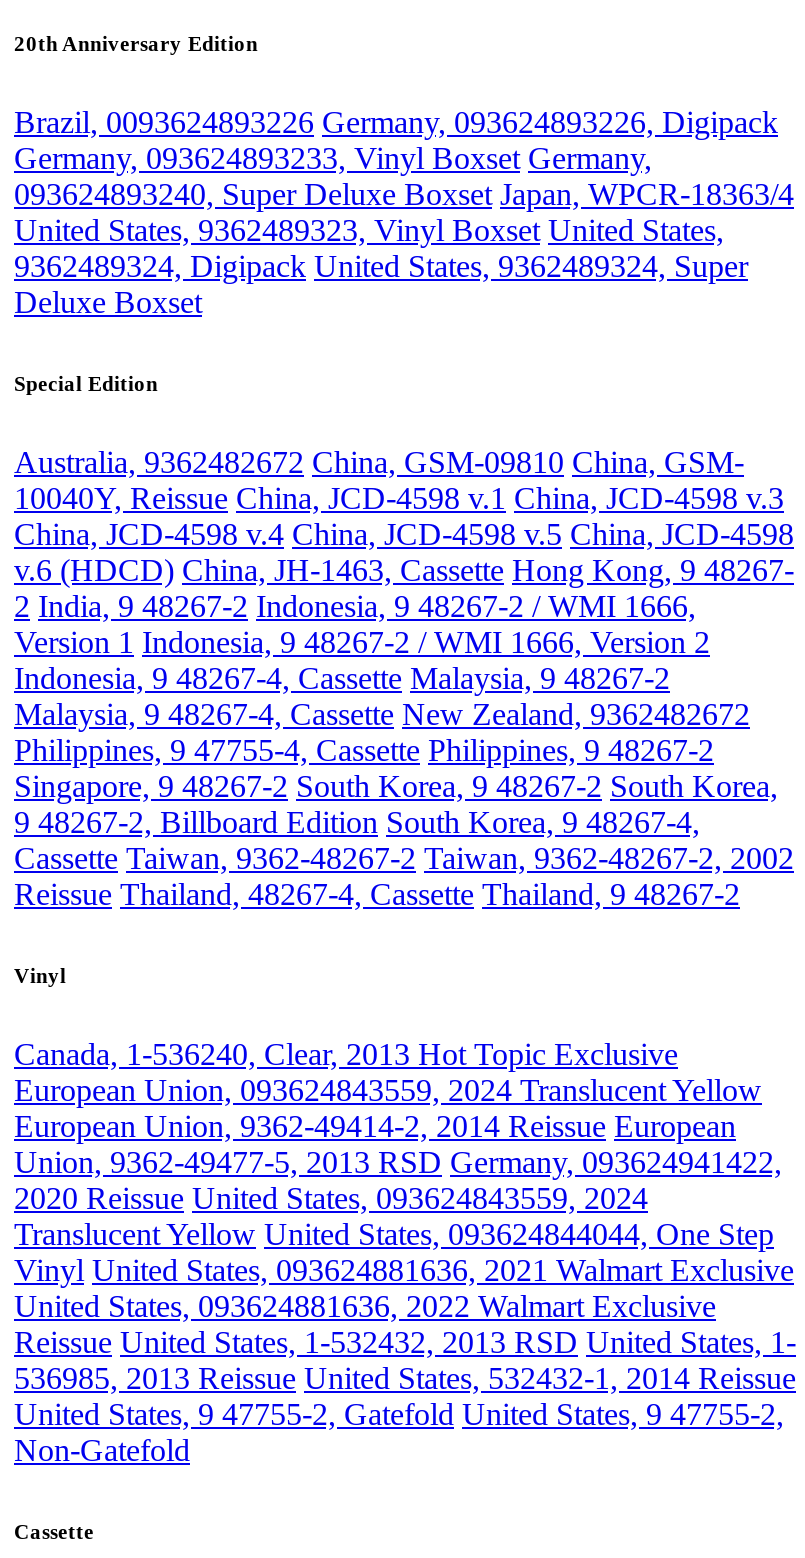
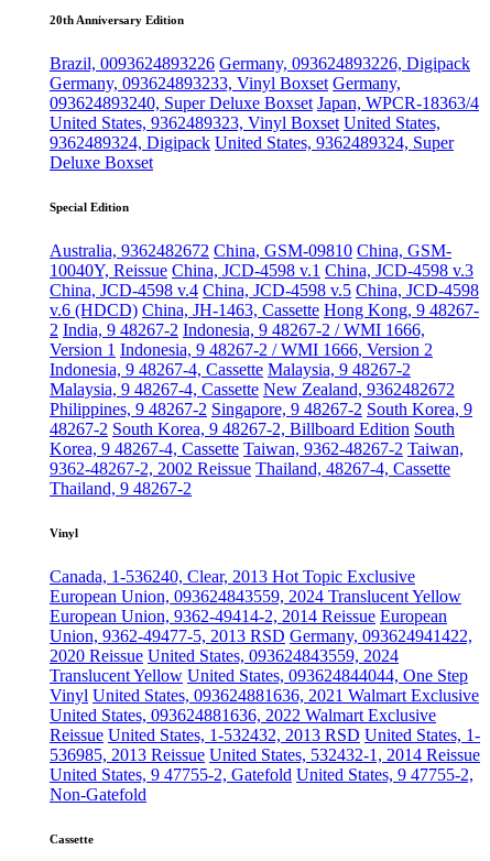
- Philippines, 9 47755-4, Cassette Philippines, 9 48267-2
- Singapore, 9 48267-2 South Korea, 9 48267-2 South Korea,
- 9 48267-2, Billboard Edition South Korea, 9 48267-4,
- Cassette Taiwan, 9362-48267-2 Taiwan, 9362-48267-2, 2002
- Reissue Thailand, 48267-4, Cassette Thailand, 9 48267-2
+ Philippines, 9 48267-2 Singapore, 9 48267-2 South Korea, 9
+ 48267-2 South Korea, 9 48267-2, Billboard Edition South
+ Korea, 9 48267-4, Cassette Taiwan, 9362-48267-2 Taiwan,
+ 9362-48267-2, 2002 Reissue Thailand, 48267-4, Cassette
+ Thailand, 9 48267-2
